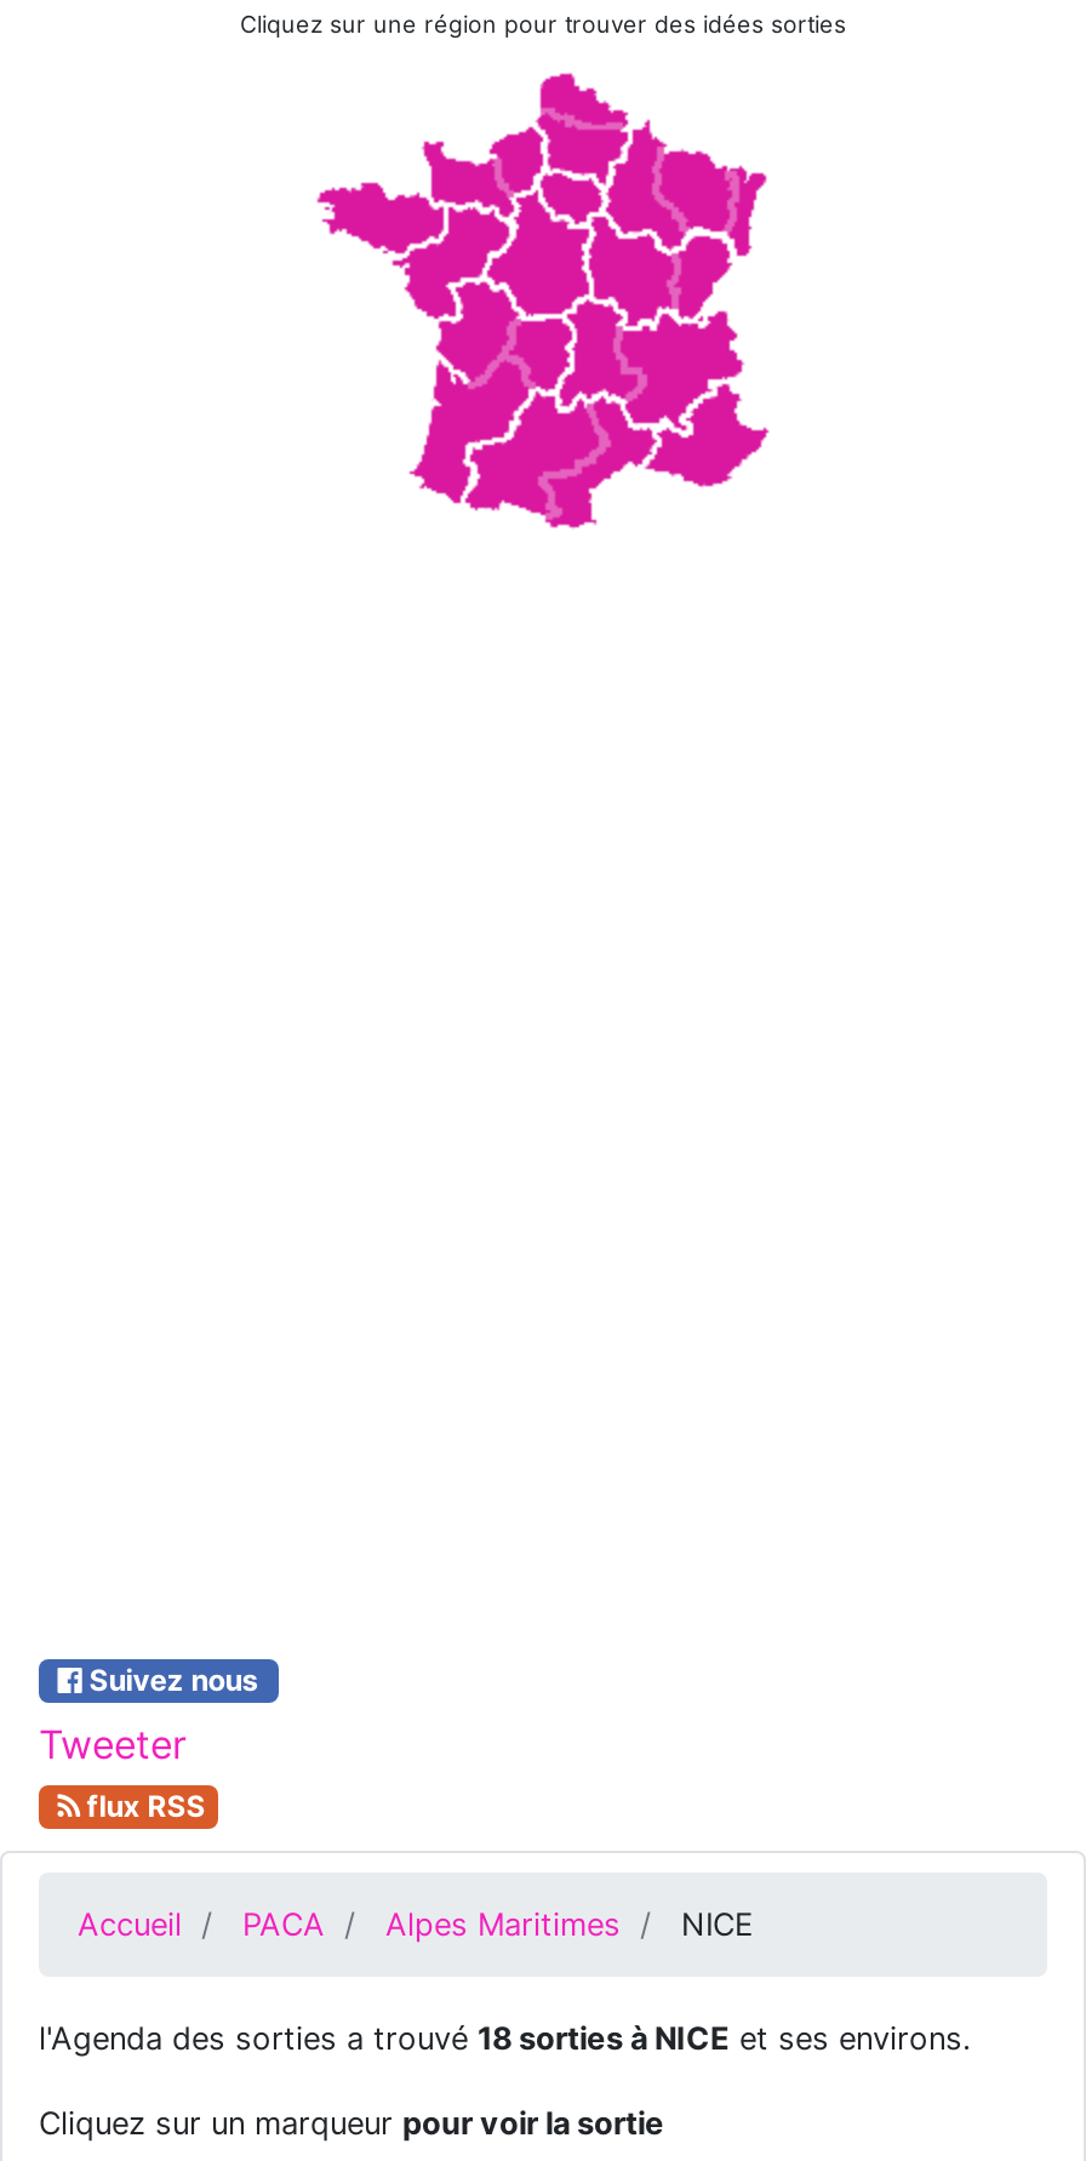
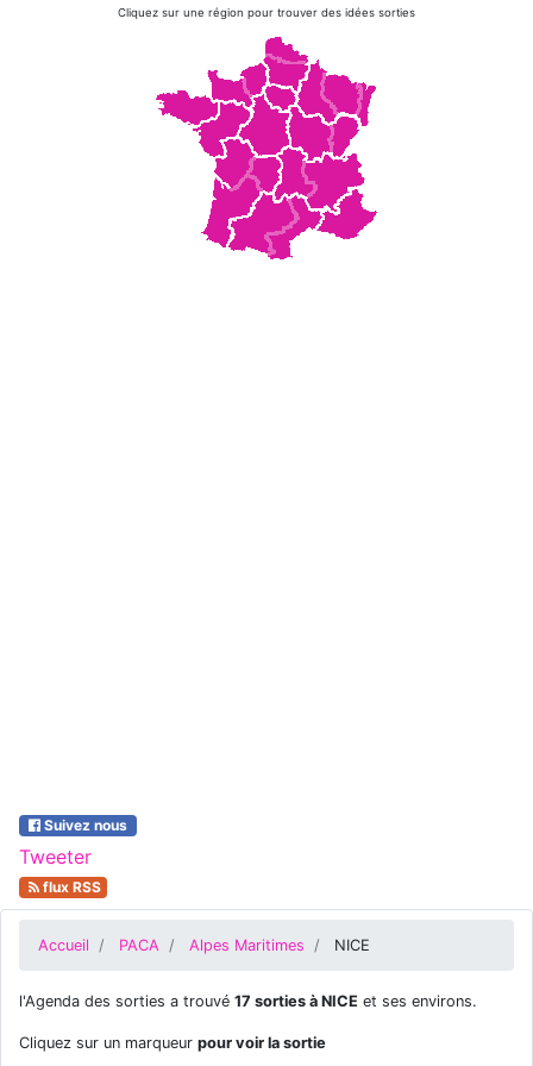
- l'Agenda des sorties a trouvé 18 sorties à NICE et ses environs.
+ l'Agenda des sorties a trouvé 17 sorties à NICE et ses environs.
